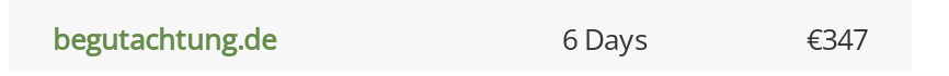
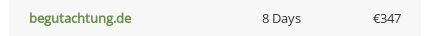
- 6 Days
+ 8 Days
